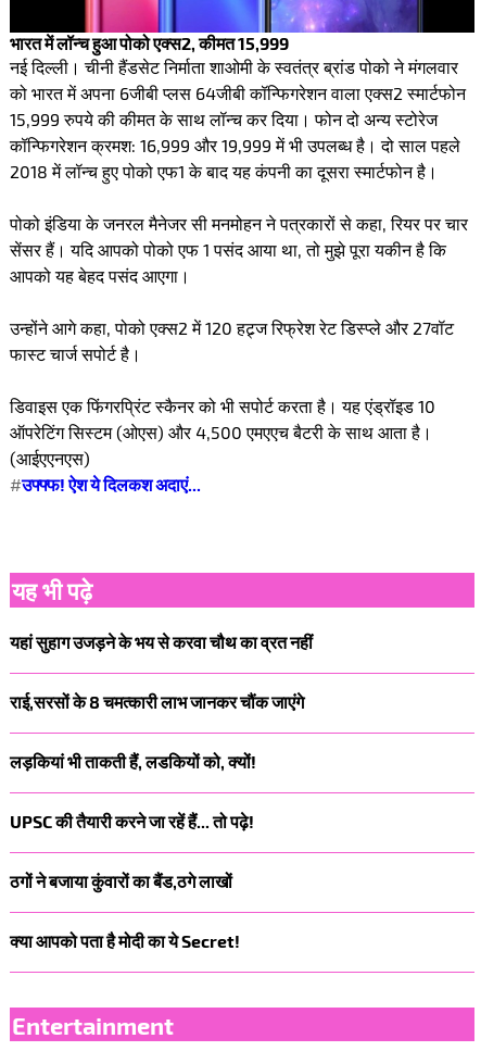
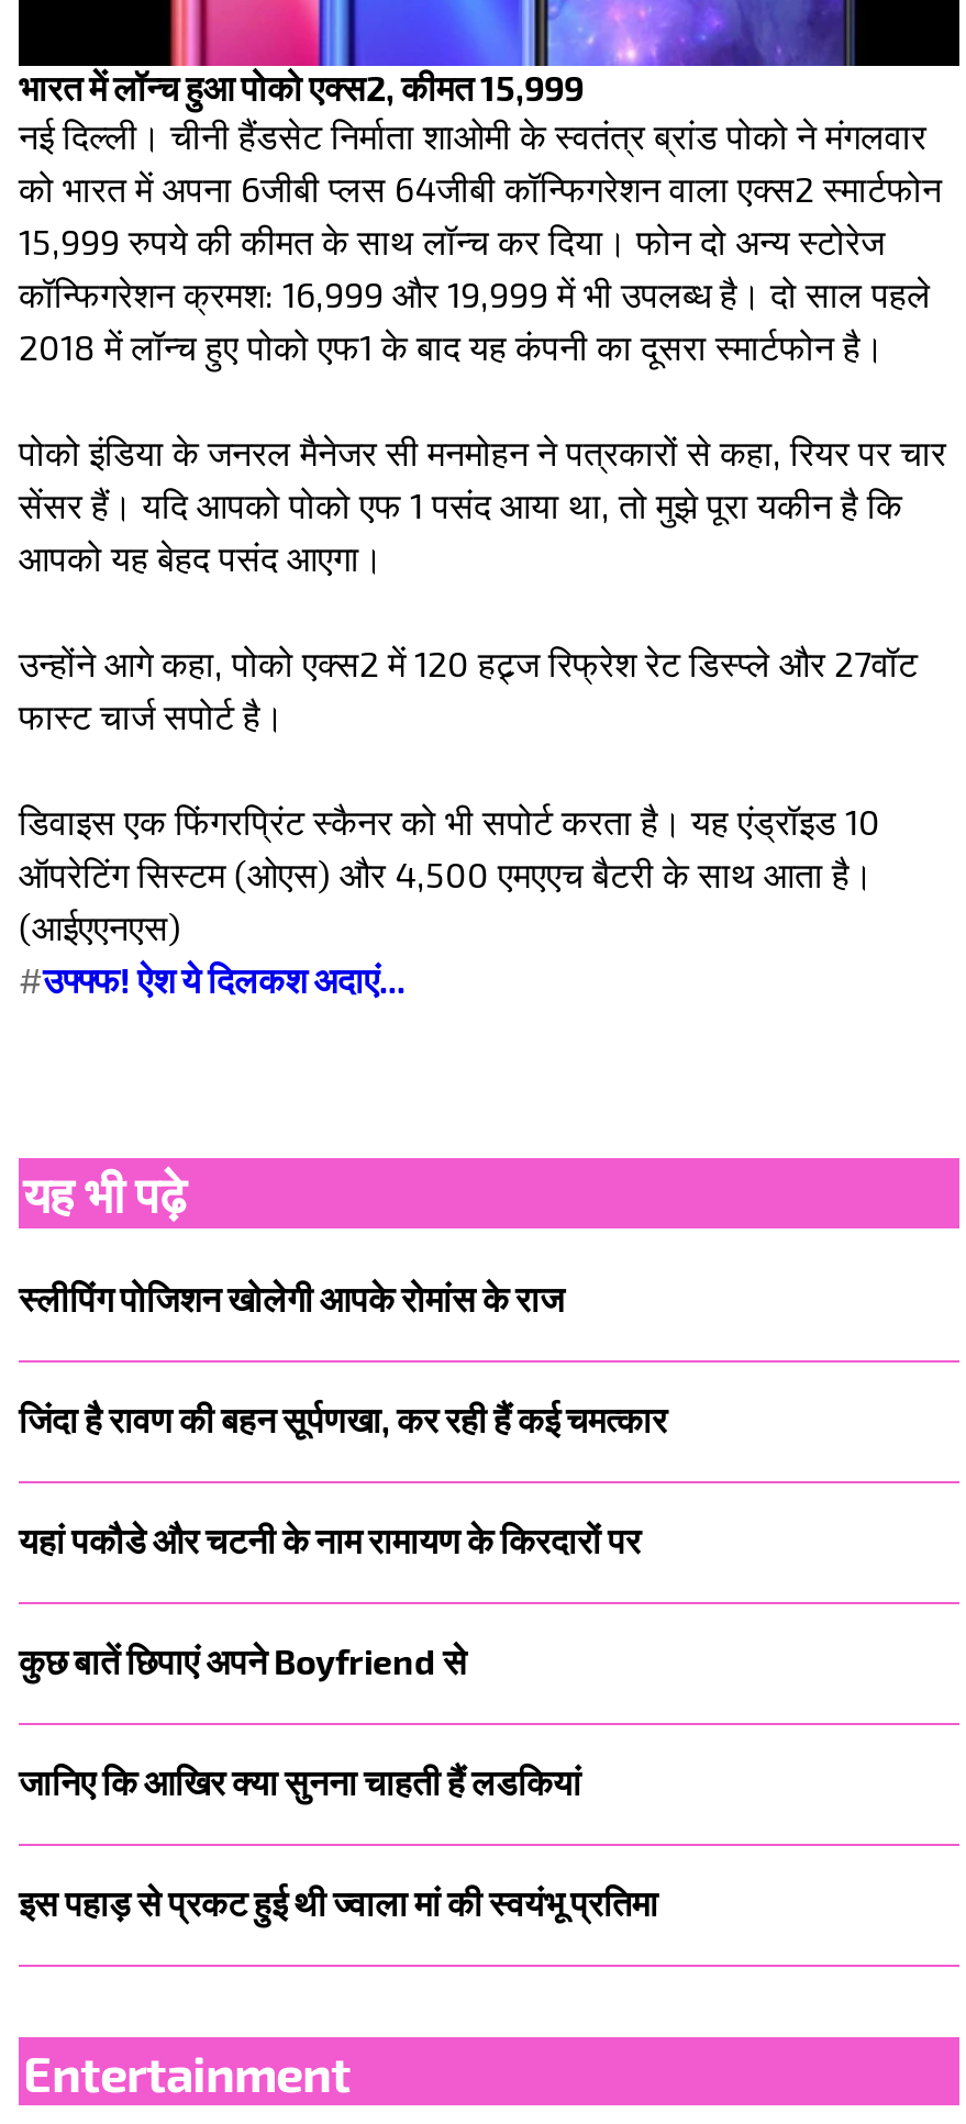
- यहां सुहाग उजड़ने के भय से करवा चौथ का व्रत नहीं
+ स्लीपिंग पोजिशन खोलेगी आपके रोमांस के राज

- राई,सरसों के 8 चमत्कारी लाभ जानकर चौंक जाएंगे
+ जिंदा है रावण की बहन सूर्पणखा, कर रही हैं कई चमत्कार

- लड़कियां भी ताकती हैं, लडकियों को, क्यों!
+ यहां पकौडे और चटनी के नाम रामायण के किरदारों पर

- UPSC की तैयारी करने जा रहें हैं... तो पढ़े!
+ कुछ बातें छिपाएं अपने Boyfriend से

- ठगों ने बजाया कुंवारों का बैंड,ठगे लाखों
+ जानिए कि आखिर क्या सुनना चाहती हैं लडकियां

- क्या आपको पता है मोदी का ये Secret!
+ इस पहाड़ से प्रकट हुई थी ज्वाला मां की स्वयंभू प्रतिमा
